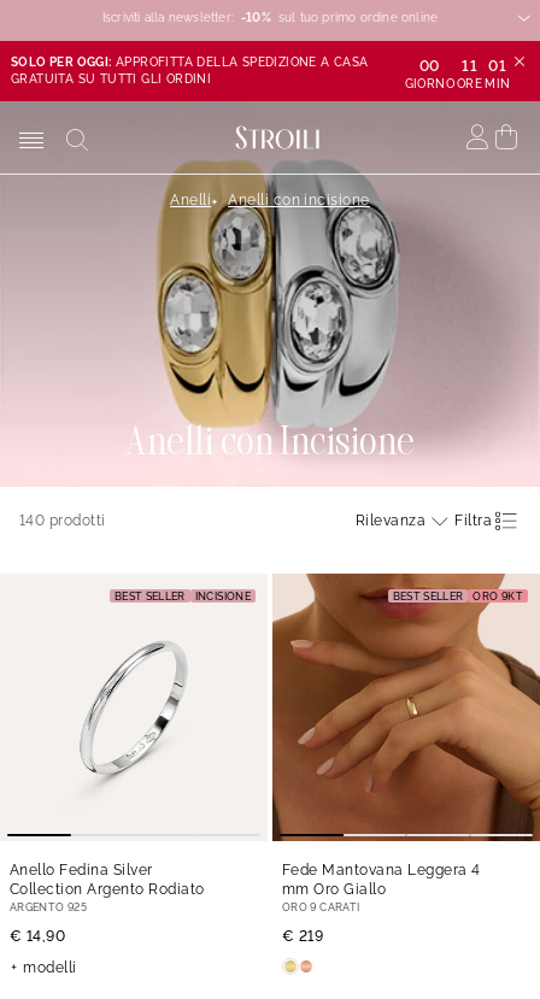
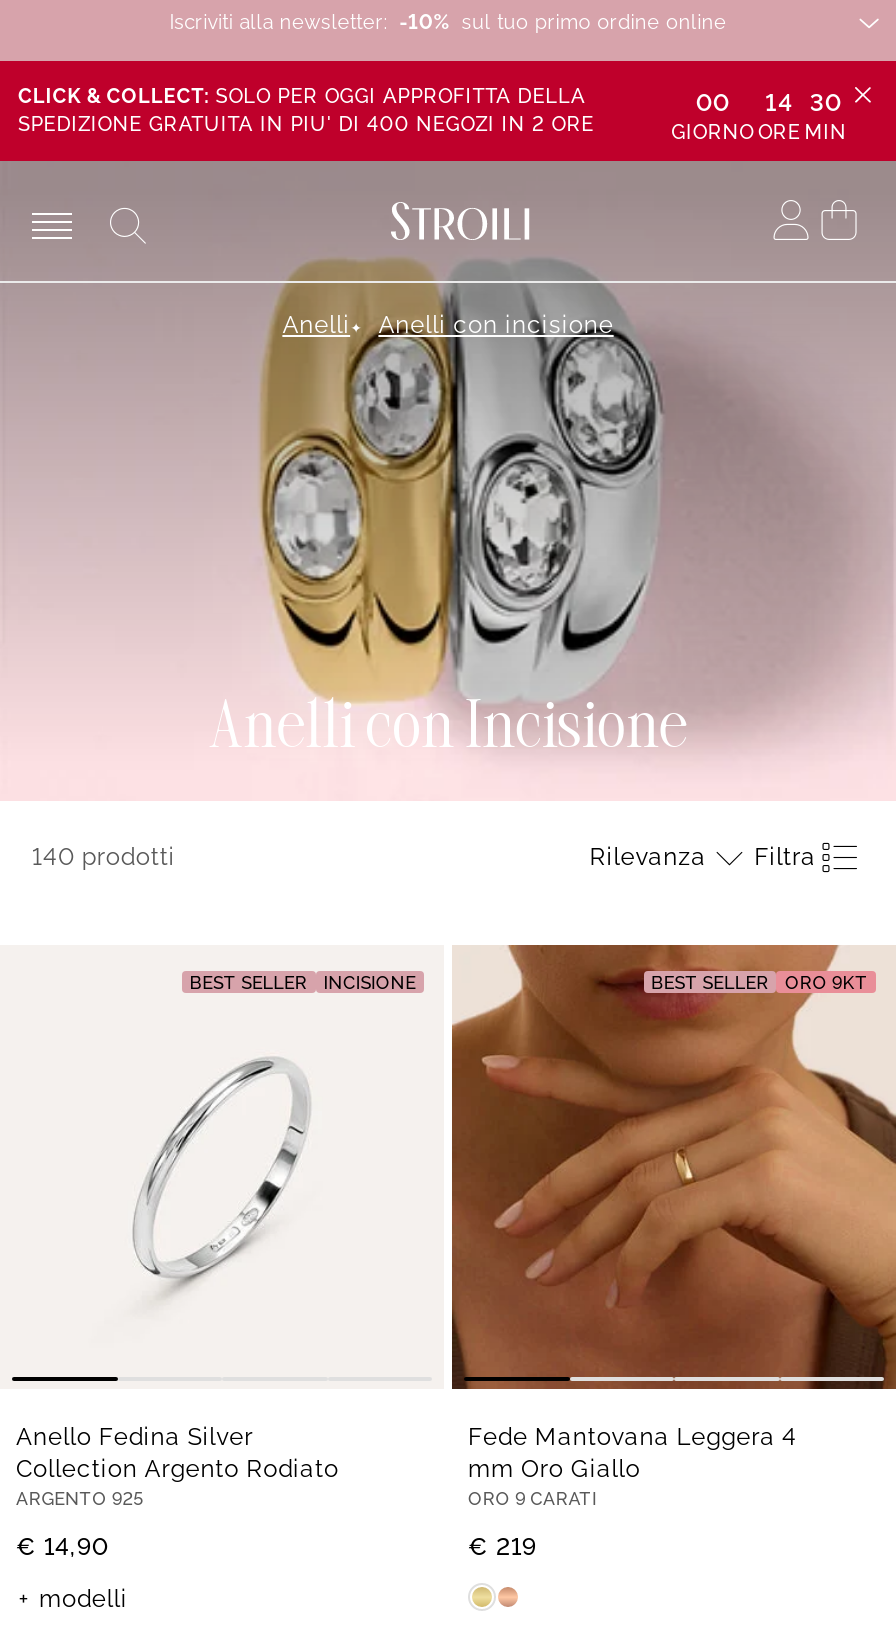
- SOLO PER OGGI: APPROFITTA DELLA SPEDIZIONE A CASA
- GRATUITA SU TUTTI GLI ORDINI
+ CLICK & COLLECT: SOLO PER OGGI APPROFITTA DELLA
+ SPEDIZIONE GRATUITA IN PIU' DI 400 NEGOZI IN 2 ORE

- 11
+ 14

- 01
+ 30
